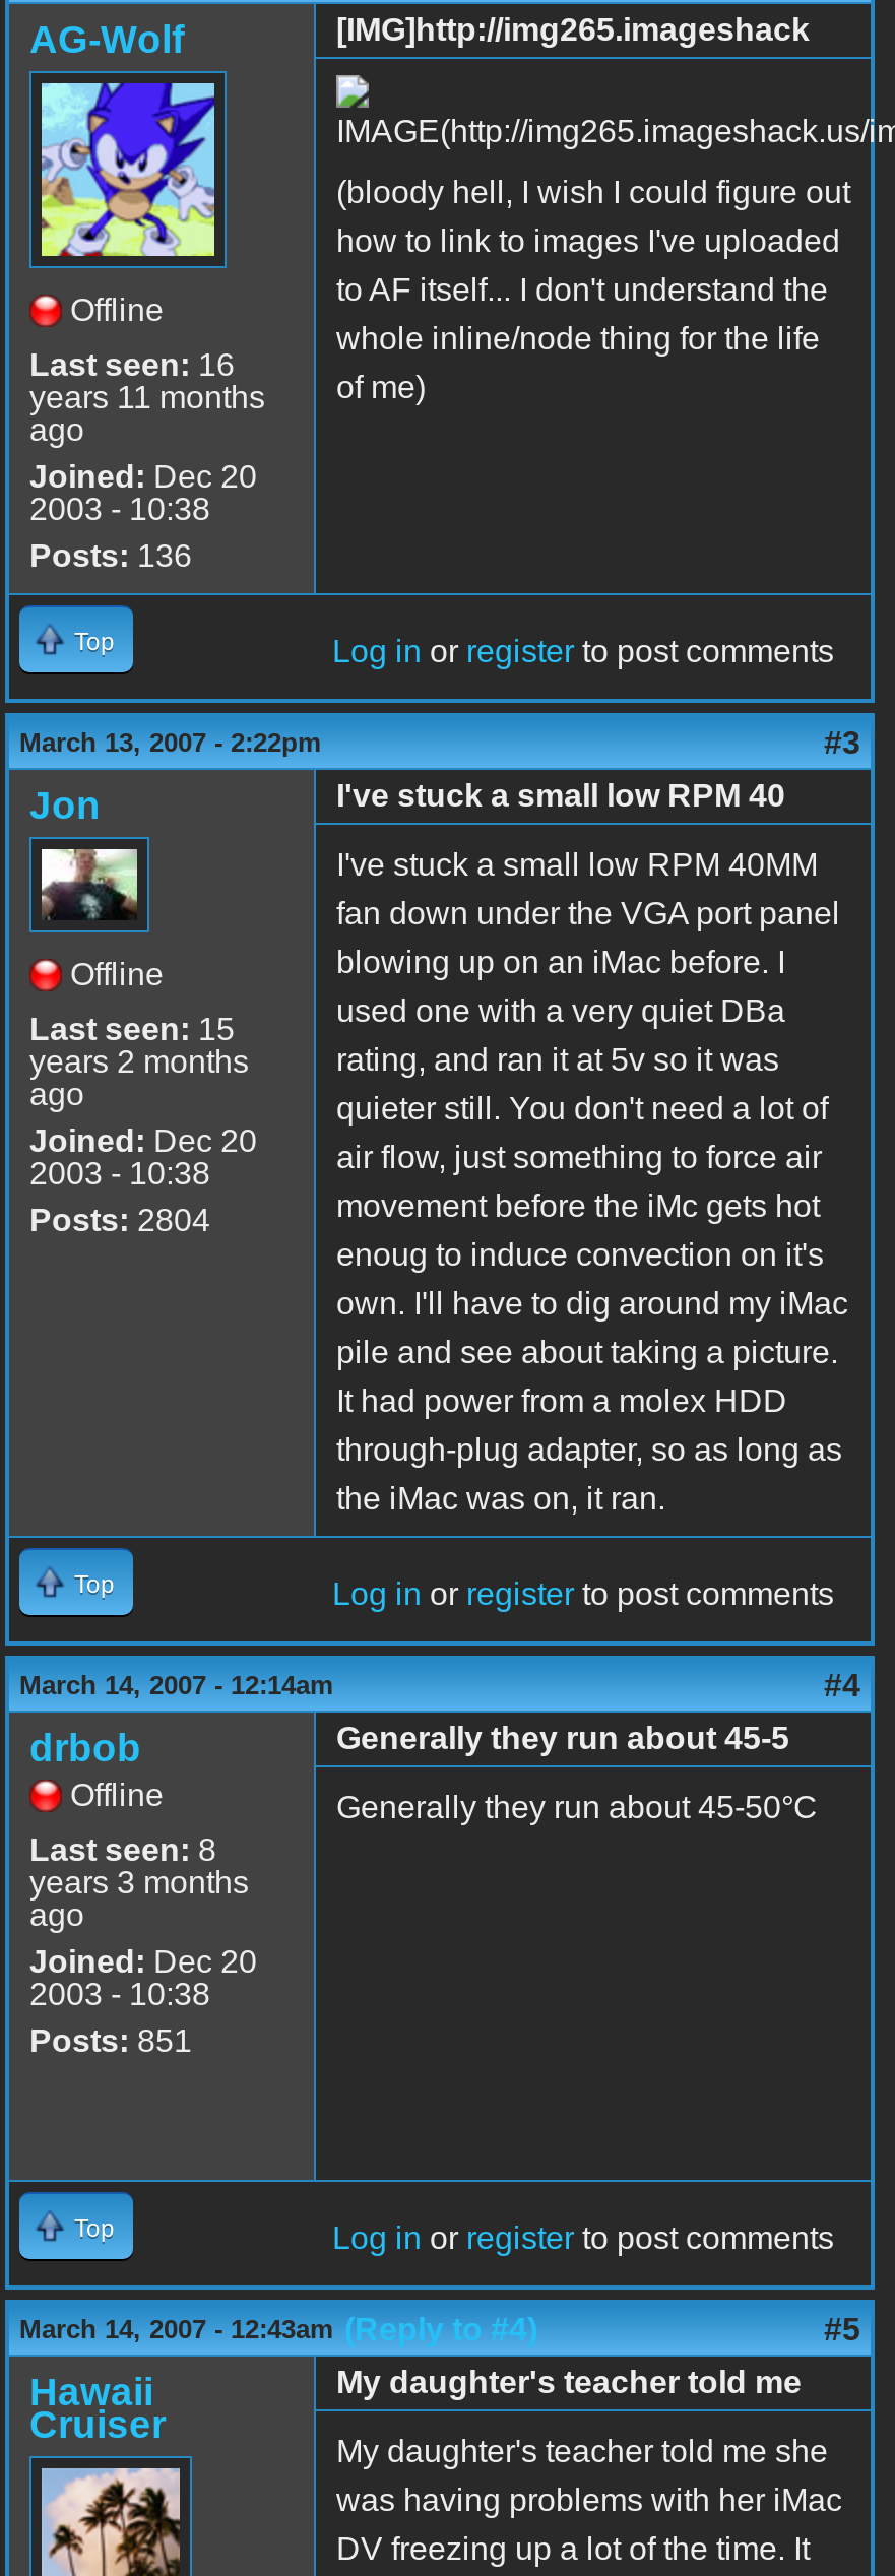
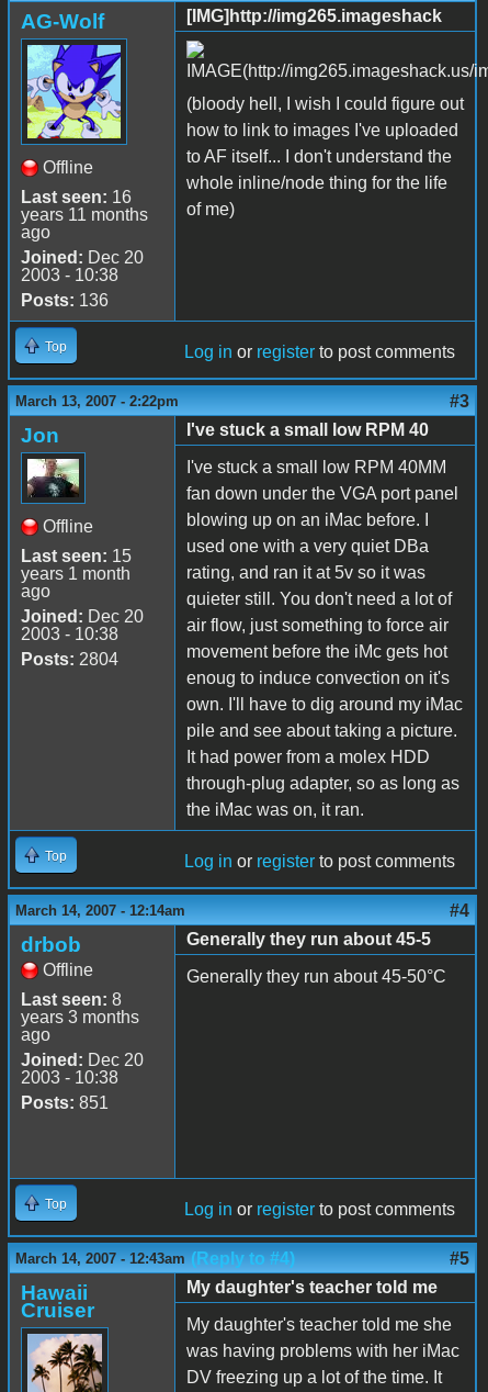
- years 2 months
+ years 1 month
